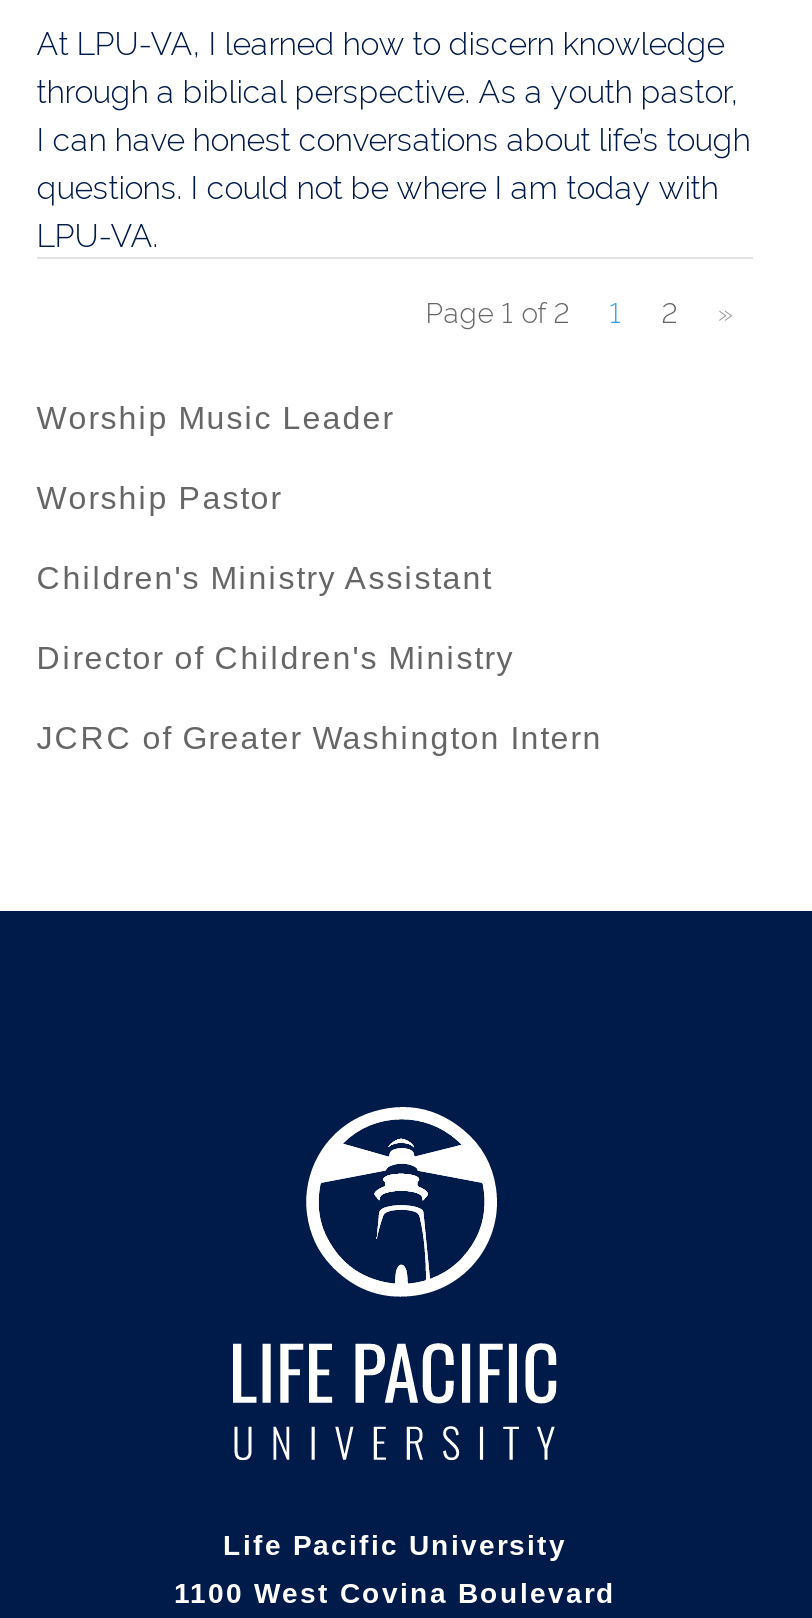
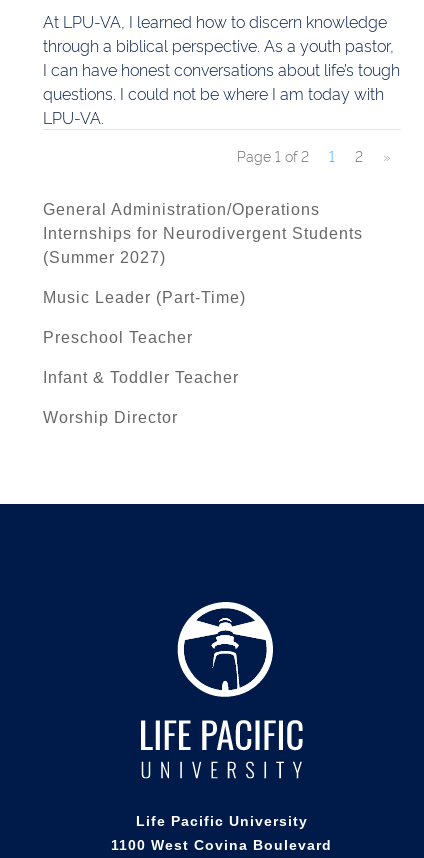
- Worship Music Leader
+ General Administration/Operations
+ Internships for Neurodivergent Students
+ (Summer 2027)

- Worship Pastor
+ Music Leader (Part-Time)

- Children's Ministry Assistant
+ Preschool Teacher

- Director of Children's Ministry
+ Infant & Toddler Teacher

- JCRC of Greater Washington Intern
+ Worship Director
